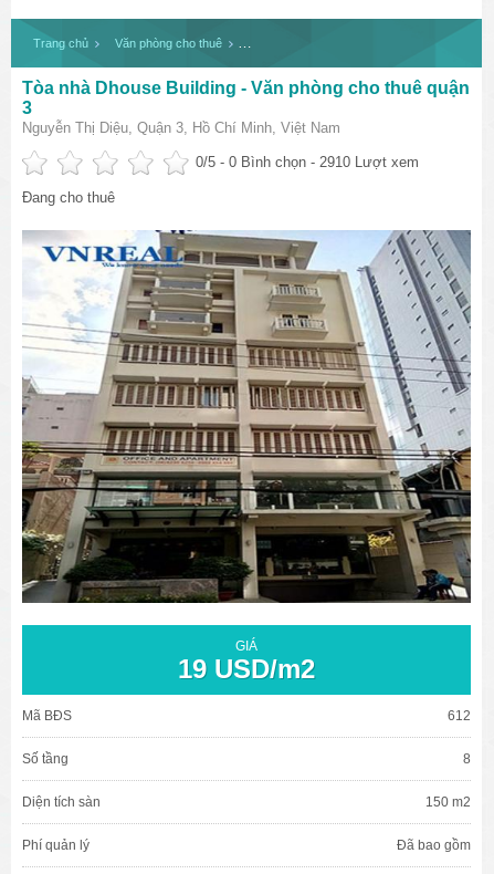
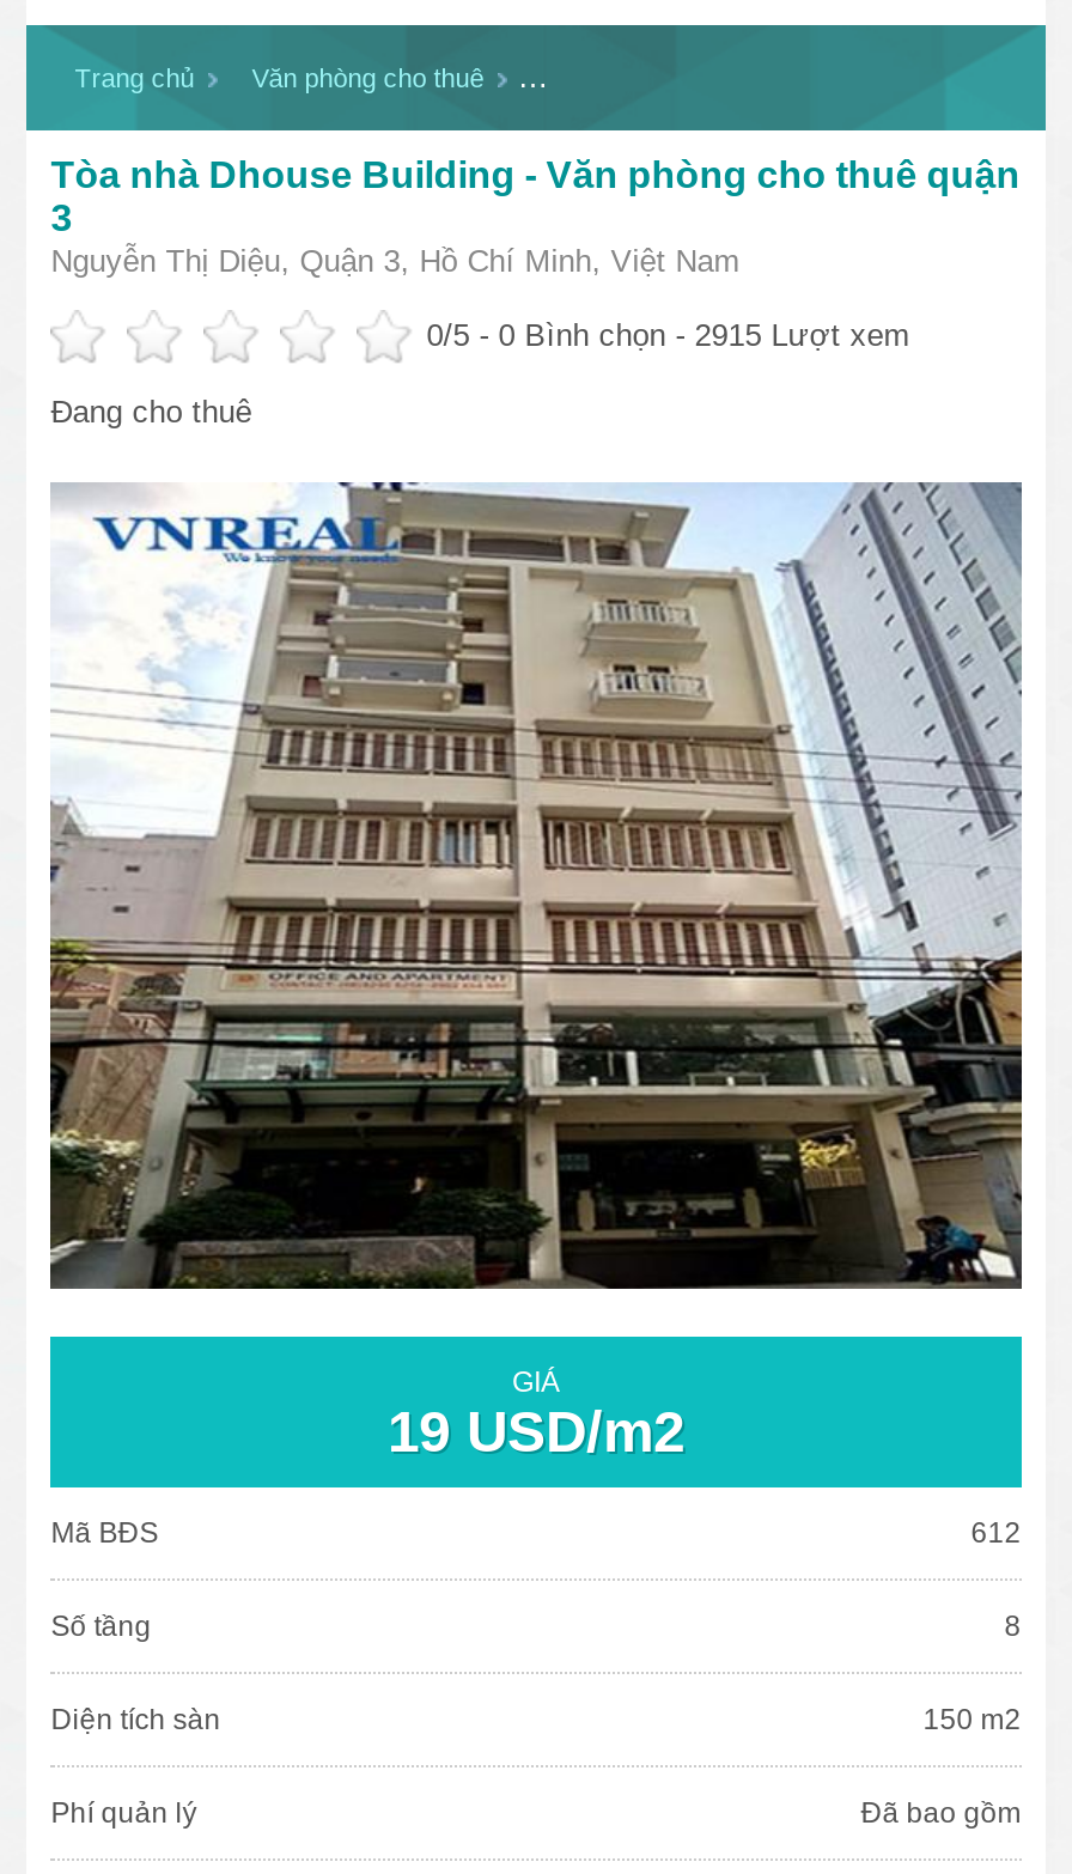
- 0/5 - 0 Bình chọn - 2910 Lượt xem
+ 0/5 - 0 Bình chọn - 2915 Lượt xem
